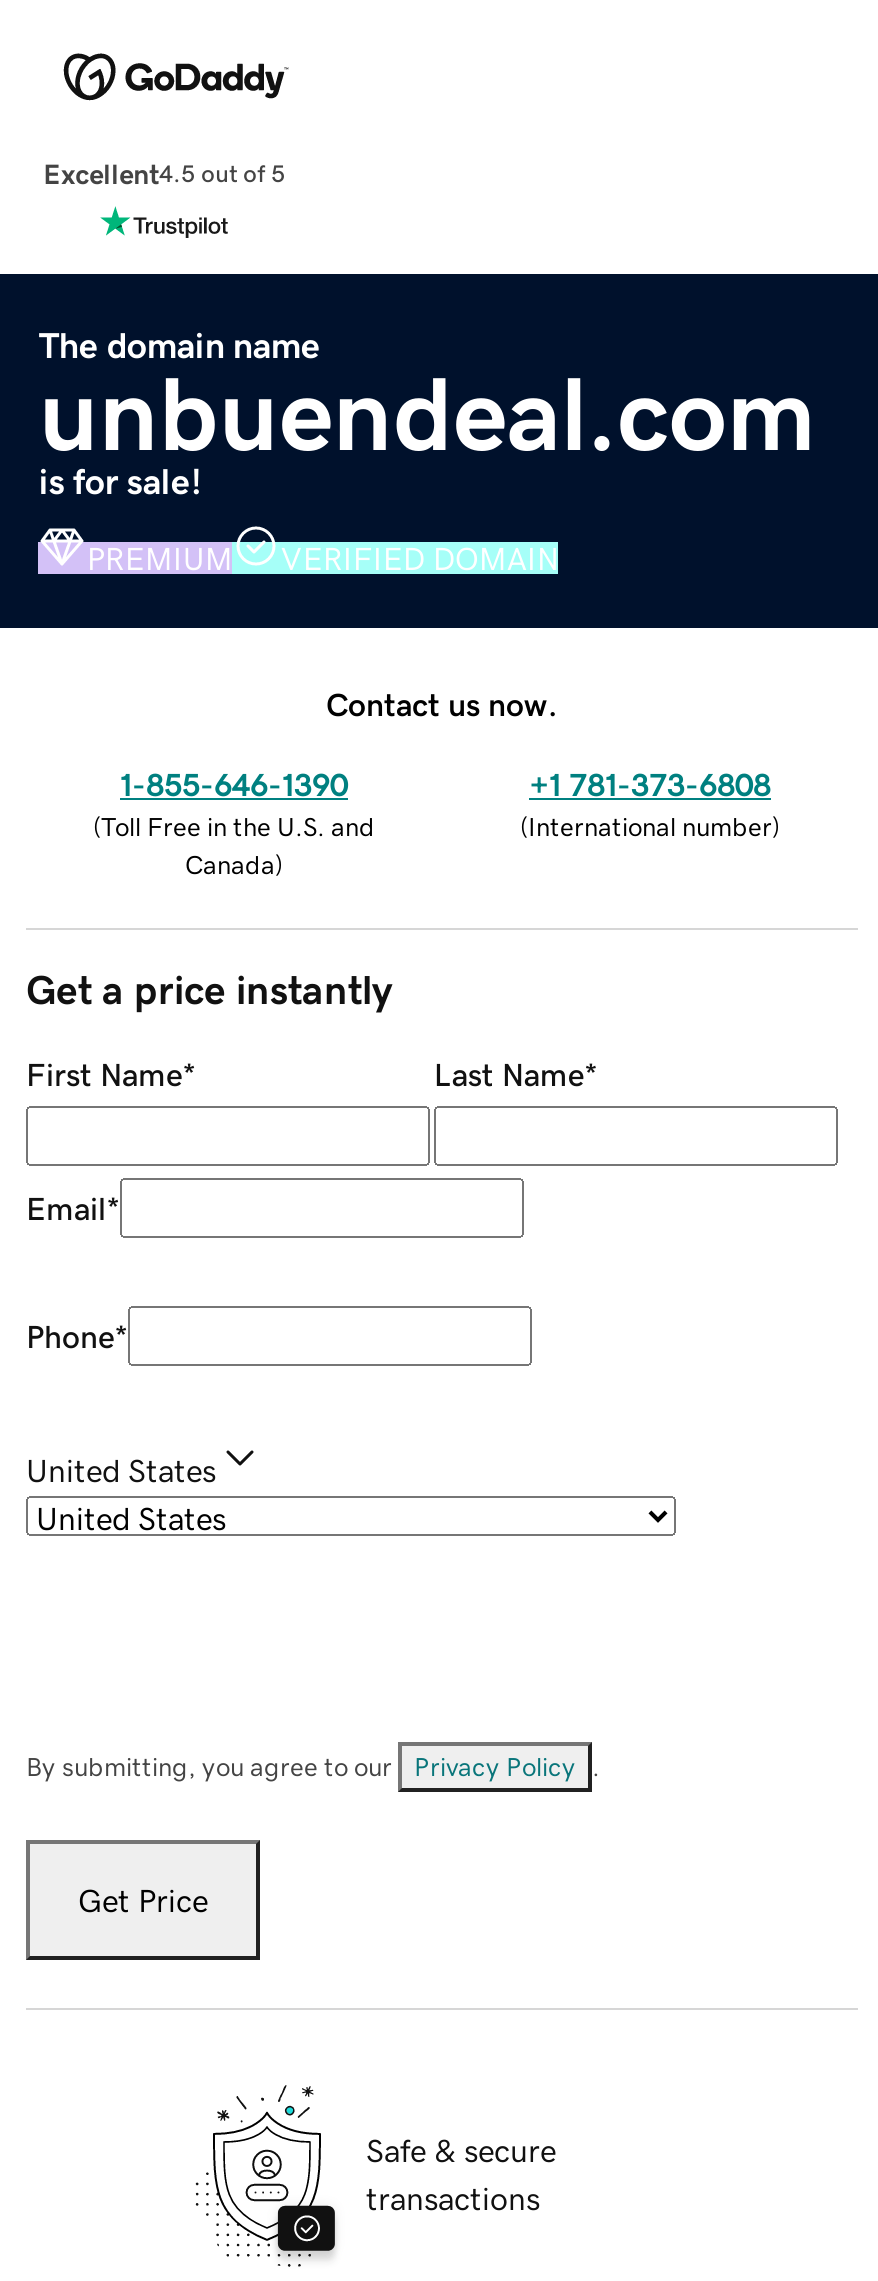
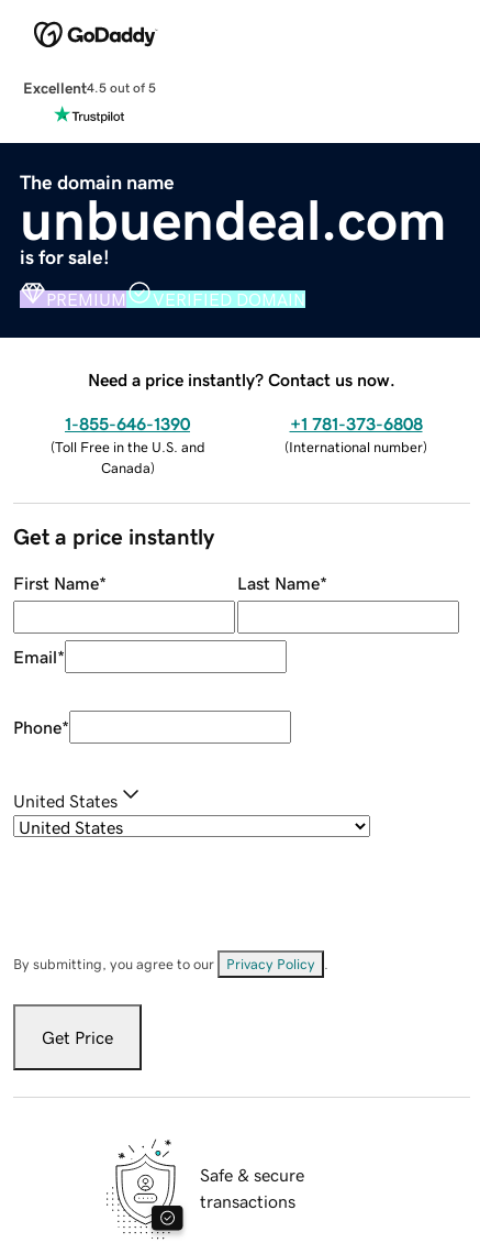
- Contact us now.
+ Need a price instantly? Contact us now.
